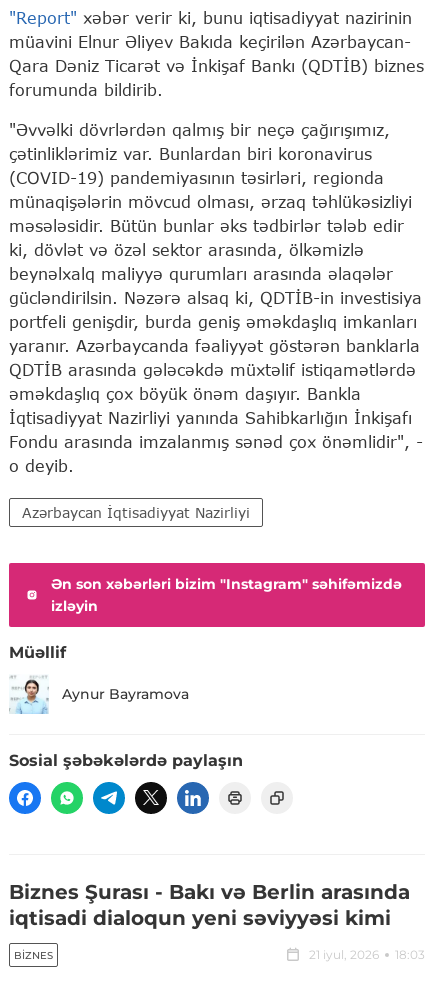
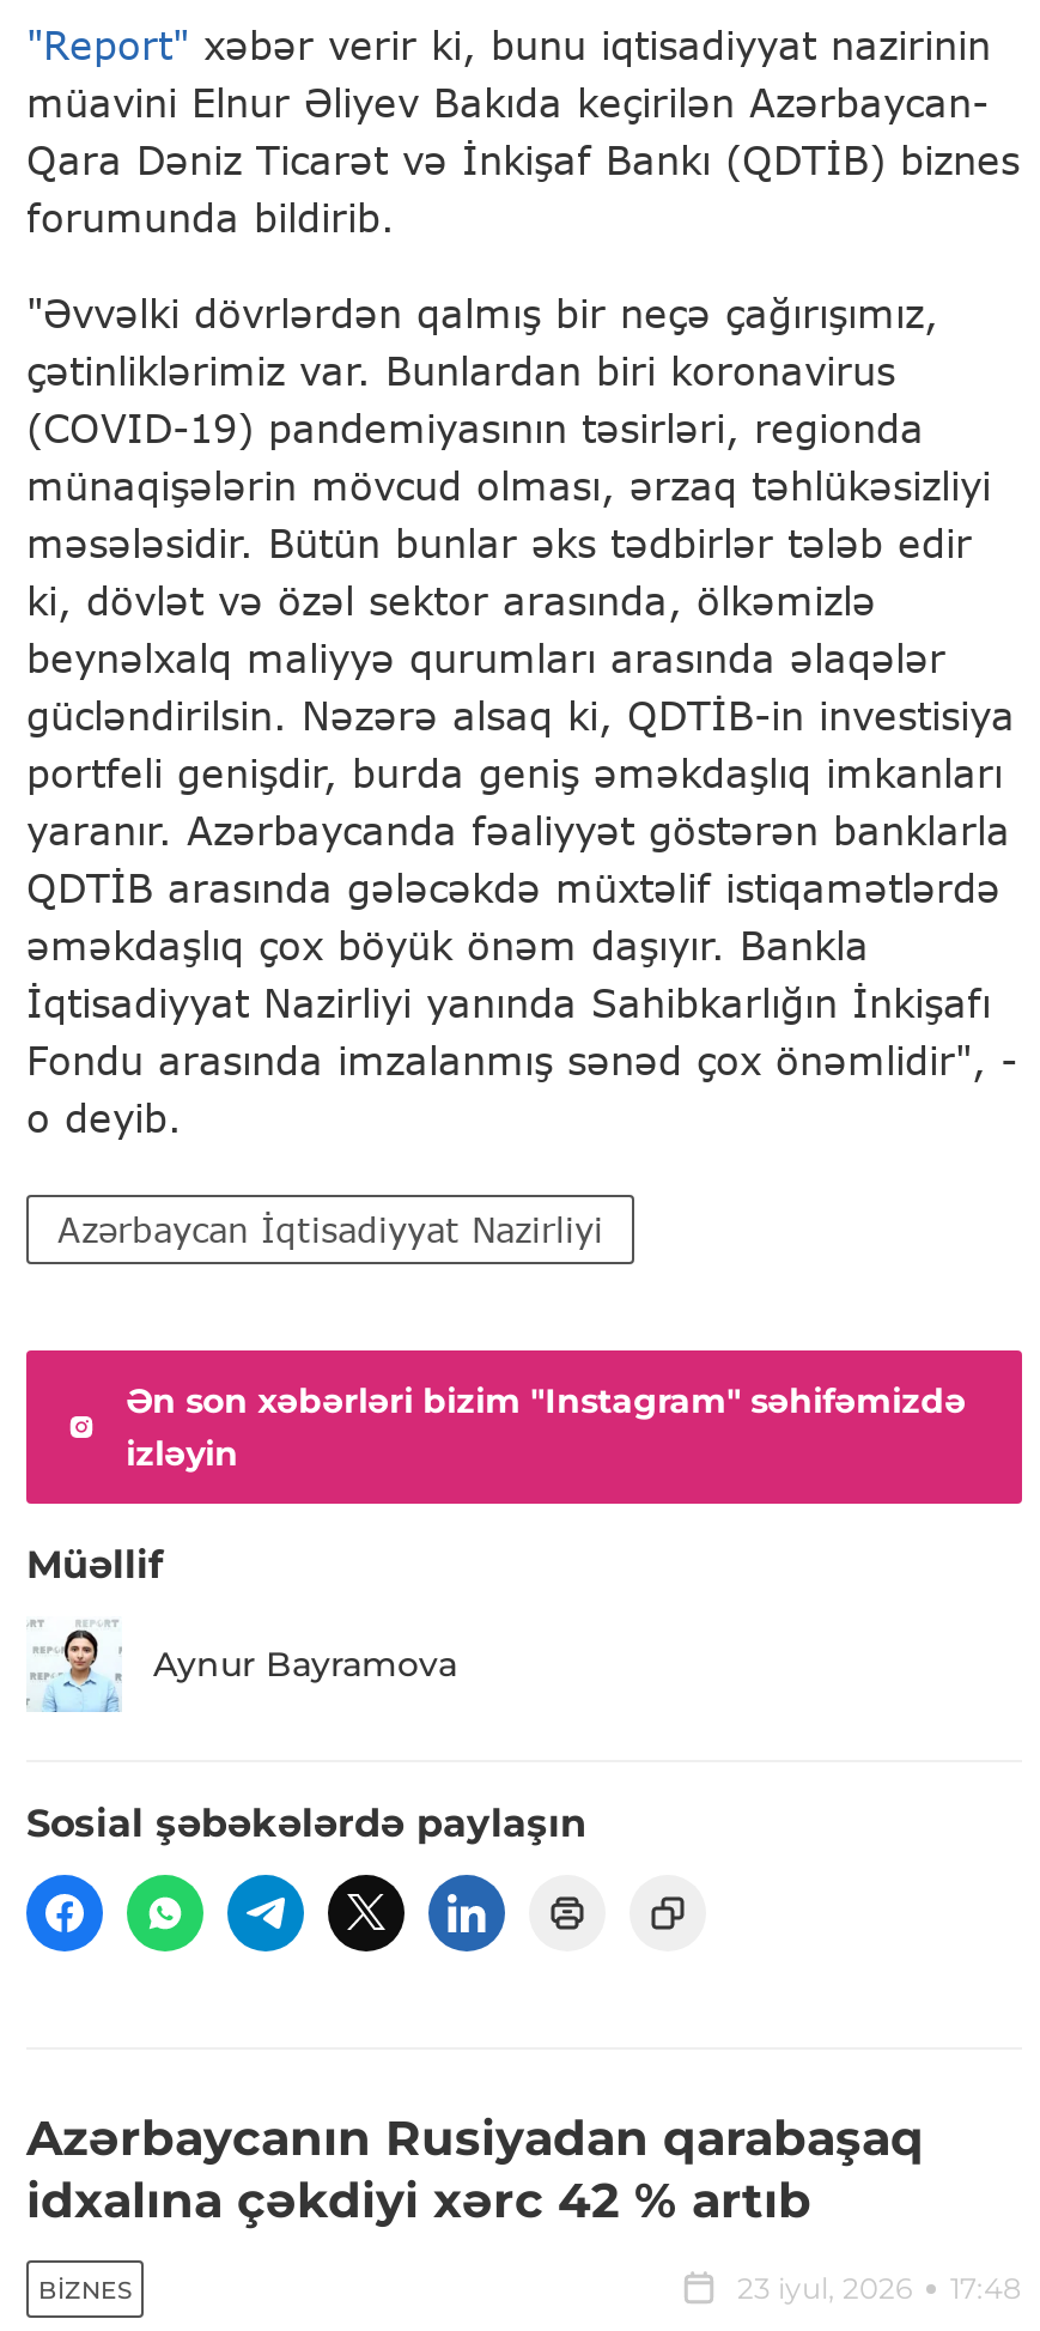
- Biznes Şurası - Bakı və Berlin arasında
- iqtisadi dialoqun yeni səviyyəsi kimi
+ Azərbaycanın Rusiyadan qarabaşaq
+ idxalına çəkdiyi xərc 42 % artıb

- 21 iyul, 2026
- 18:03
+ 23 iyul, 2026
+ 17:48
